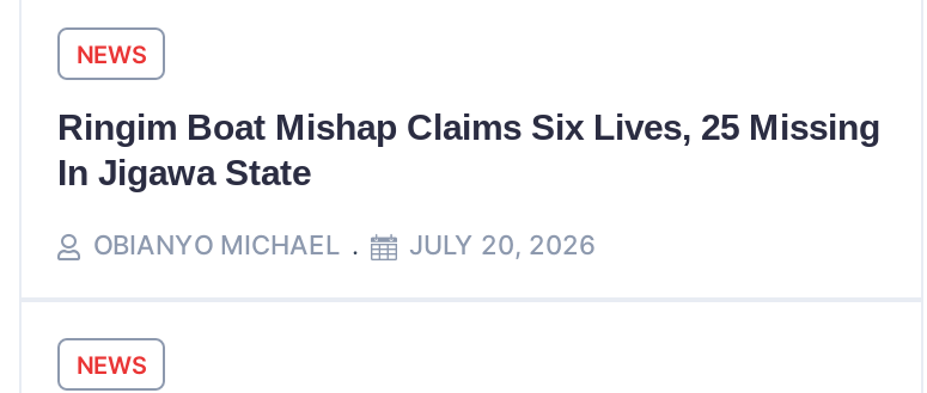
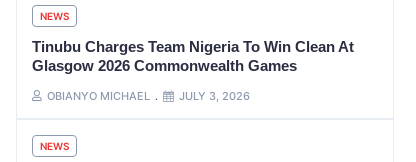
- Ringim Boat Mishap Claims Six Lives, 25 Missing
- In Jigawa State
+ Tinubu Charges Team Nigeria To Win Clean At
+ Glasgow 2026 Commonwealth Games

- JULY 20, 2026
+ JULY 3, 2026
